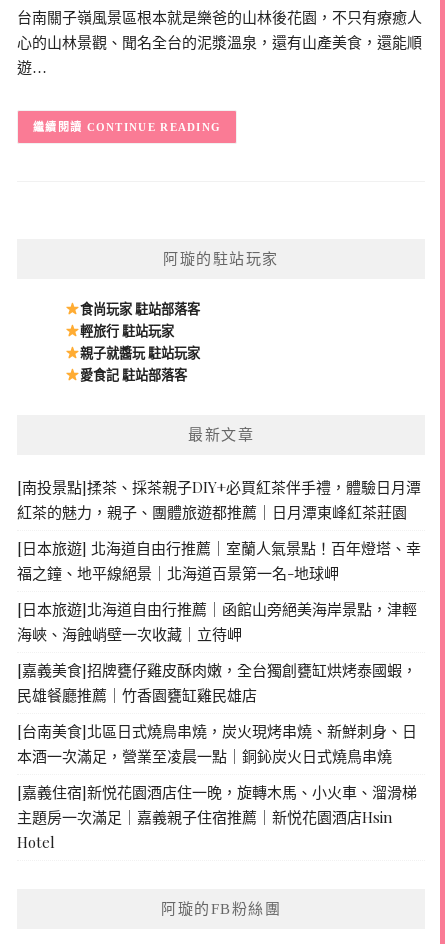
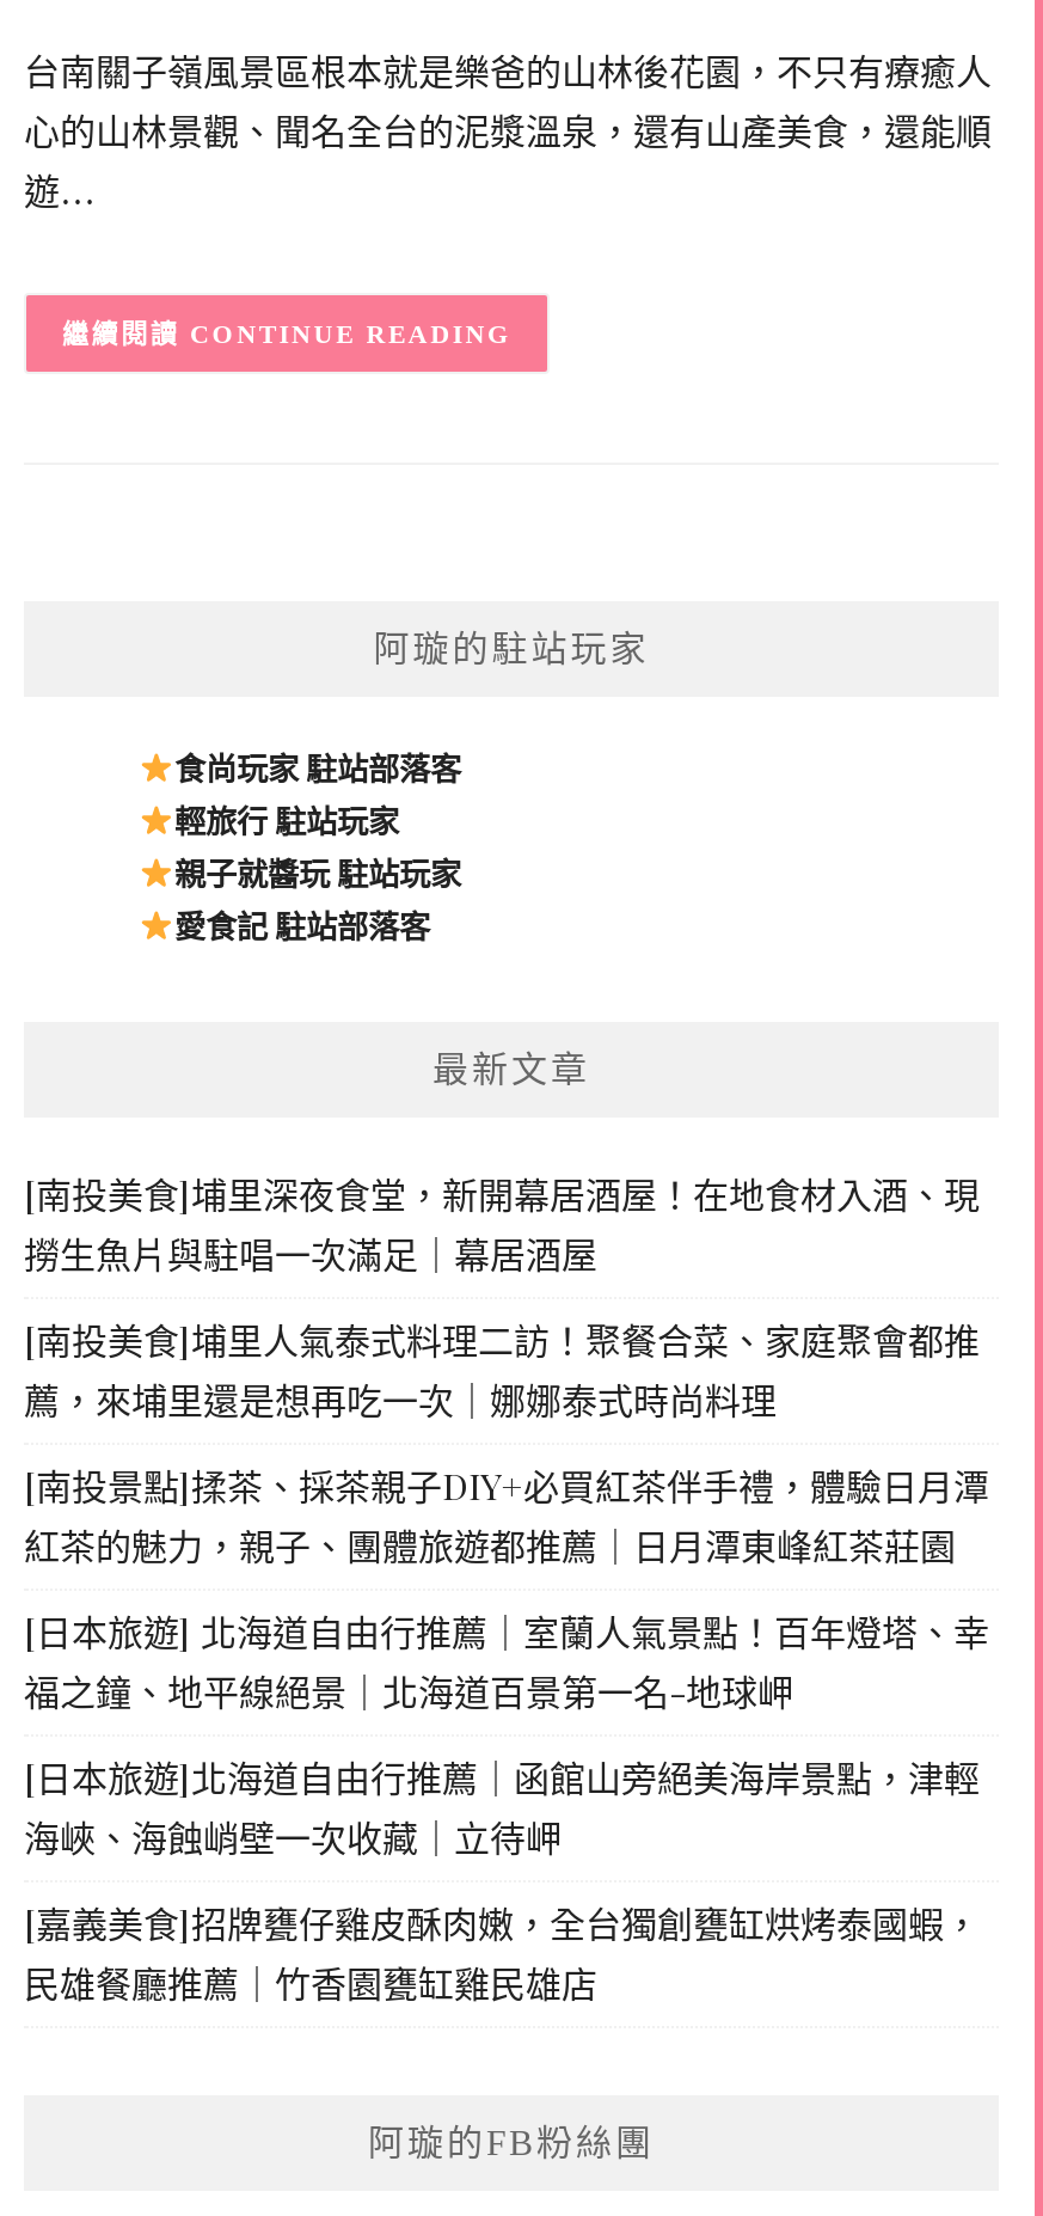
+ [南投美食]埔里深夜食堂，新開幕居酒屋！在地食材入酒、現
+ 撈生魚片與駐唱一次滿足｜幕居酒屋
+ [南投美食]埔里人氣泰式料理二訪！聚餐合菜、家庭聚會都推
+ 薦，來埔里還是想再吃一次｜娜娜泰式時尚料理

moved down: [南投景點]揉茶、採茶親子DIY+必買紅茶伴手禮，體驗日月潭 | 紅茶的魅力，親子、團體旅遊都推薦｜日月潭東峰紅茶莊園 | [日本旅遊] 北海道自由行推薦｜室蘭人氣景點！百年燈塔、幸 | 福之鐘、地平線絕景｜北海道百景第一名-地球岬 | [日本旅遊]北海道自由行推薦｜函館山旁絕美海岸景點，津輕 | 海峽、海蝕峭壁一次收藏｜立待岬 | [嘉義美食]招牌甕仔雞皮酥肉嫩，全台獨創甕缸烘烤泰國蝦， | 民雄餐廳推薦｜竹香園甕缸雞民雄店

- [台南美食]北區日式燒鳥串燒，炭火現烤串燒、新鮮刺身、日
- 本酒一次滿足，營業至凌晨一點｜銅鈊炭火日式燒鳥串燒
- [嘉義住宿]新悦花園酒店住一晚，旋轉木馬、小火車、溜滑梯
- 主題房一次滿足｜嘉義親子住宿推薦｜新悦花園酒店Hsin
- Hotel
